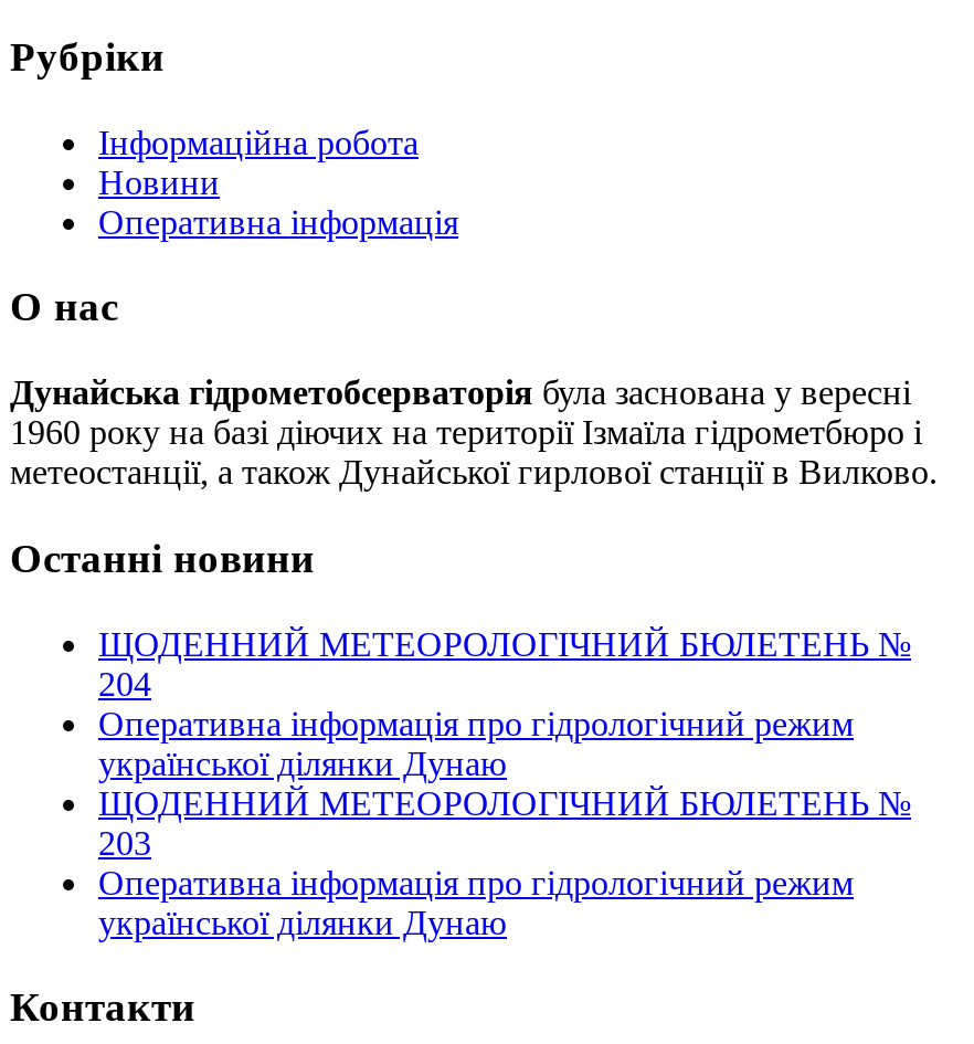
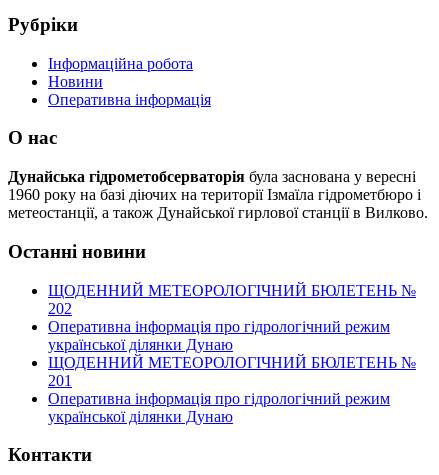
- 204
+ 202

- 203
+ 201
